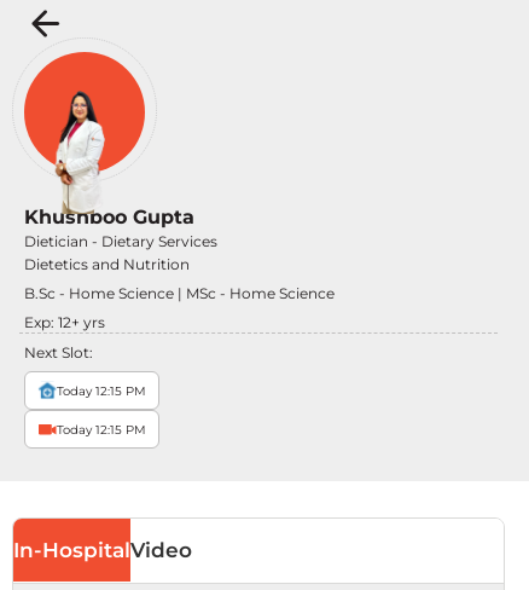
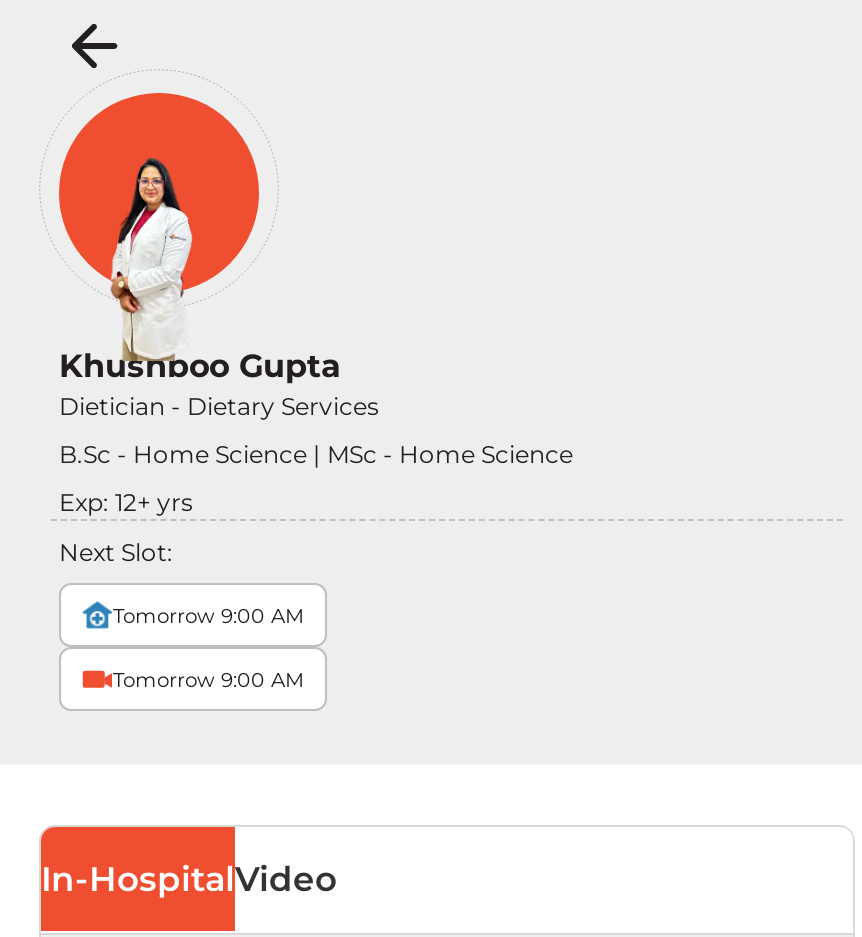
- Dietetics and Nutrition

- Today 12:15 PM
+ Tomorrow 9:00 AM

- Today 12:15 PM
+ Tomorrow 9:00 AM
